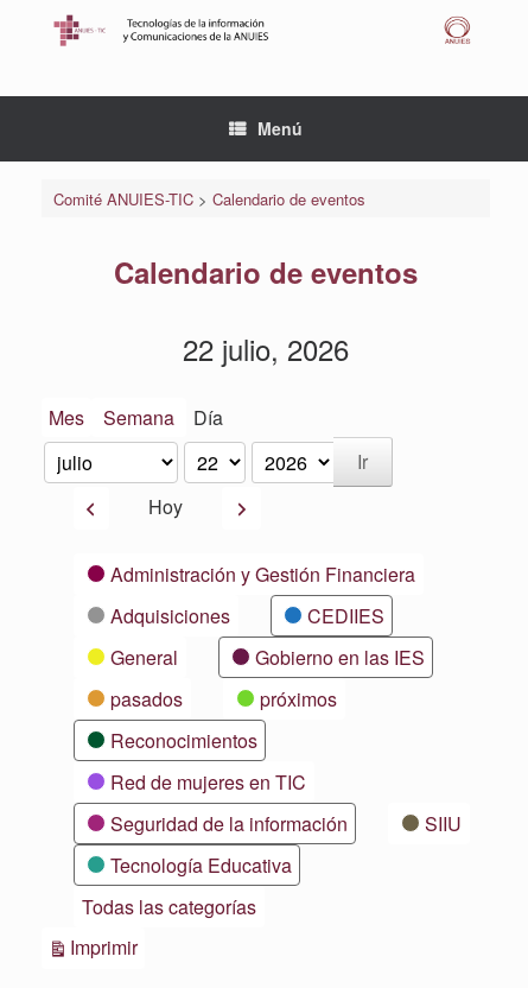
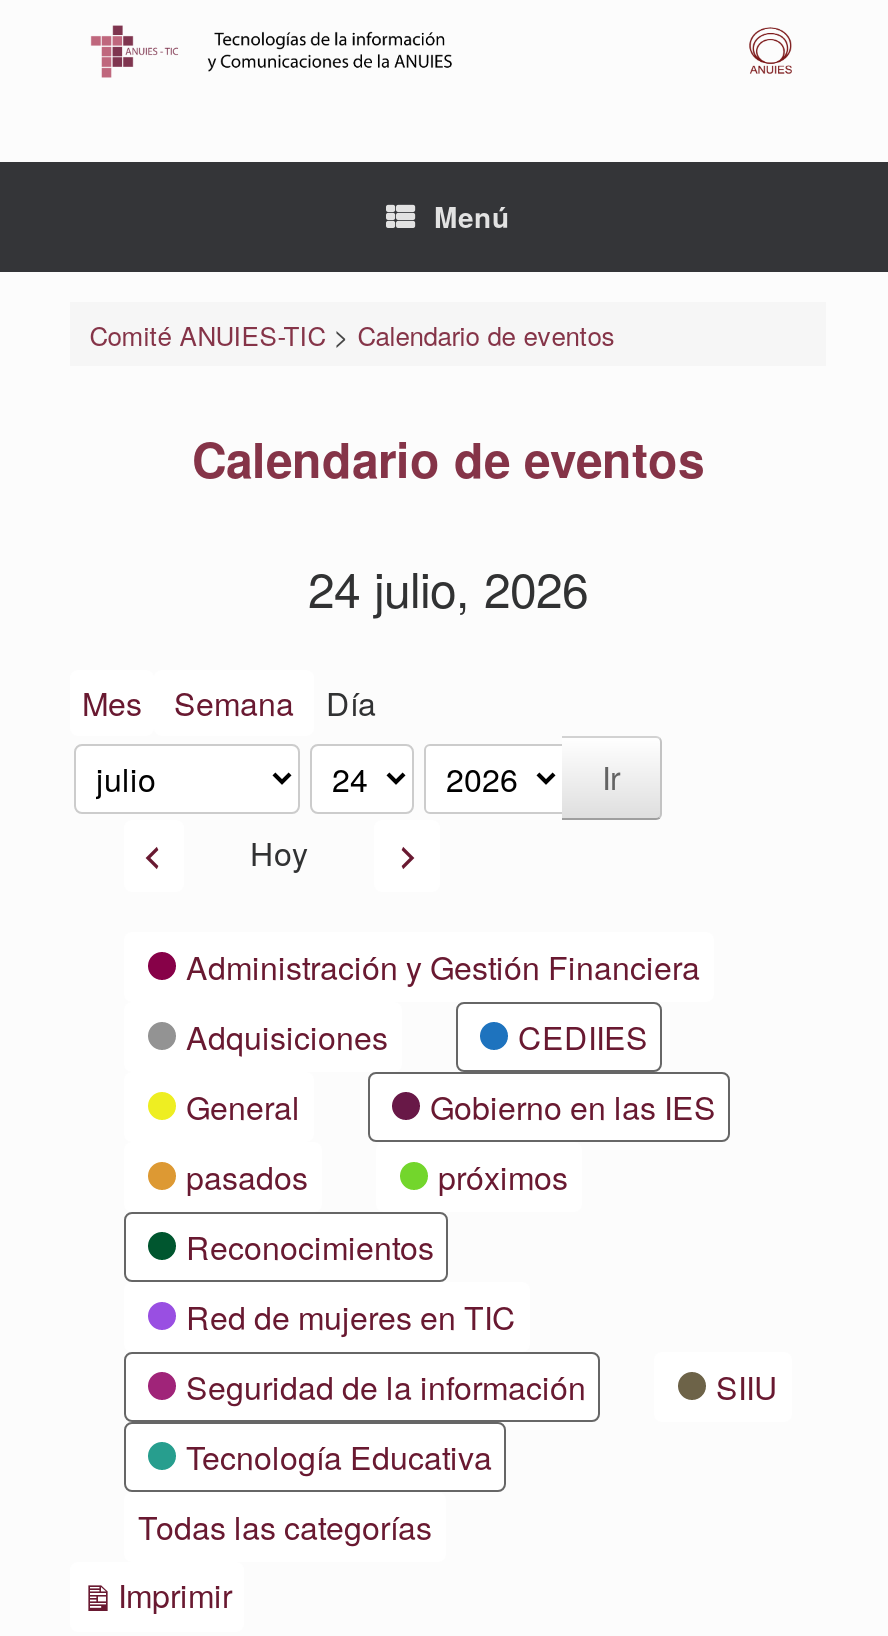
- 22 julio, 2026
+ 24 julio, 2026
